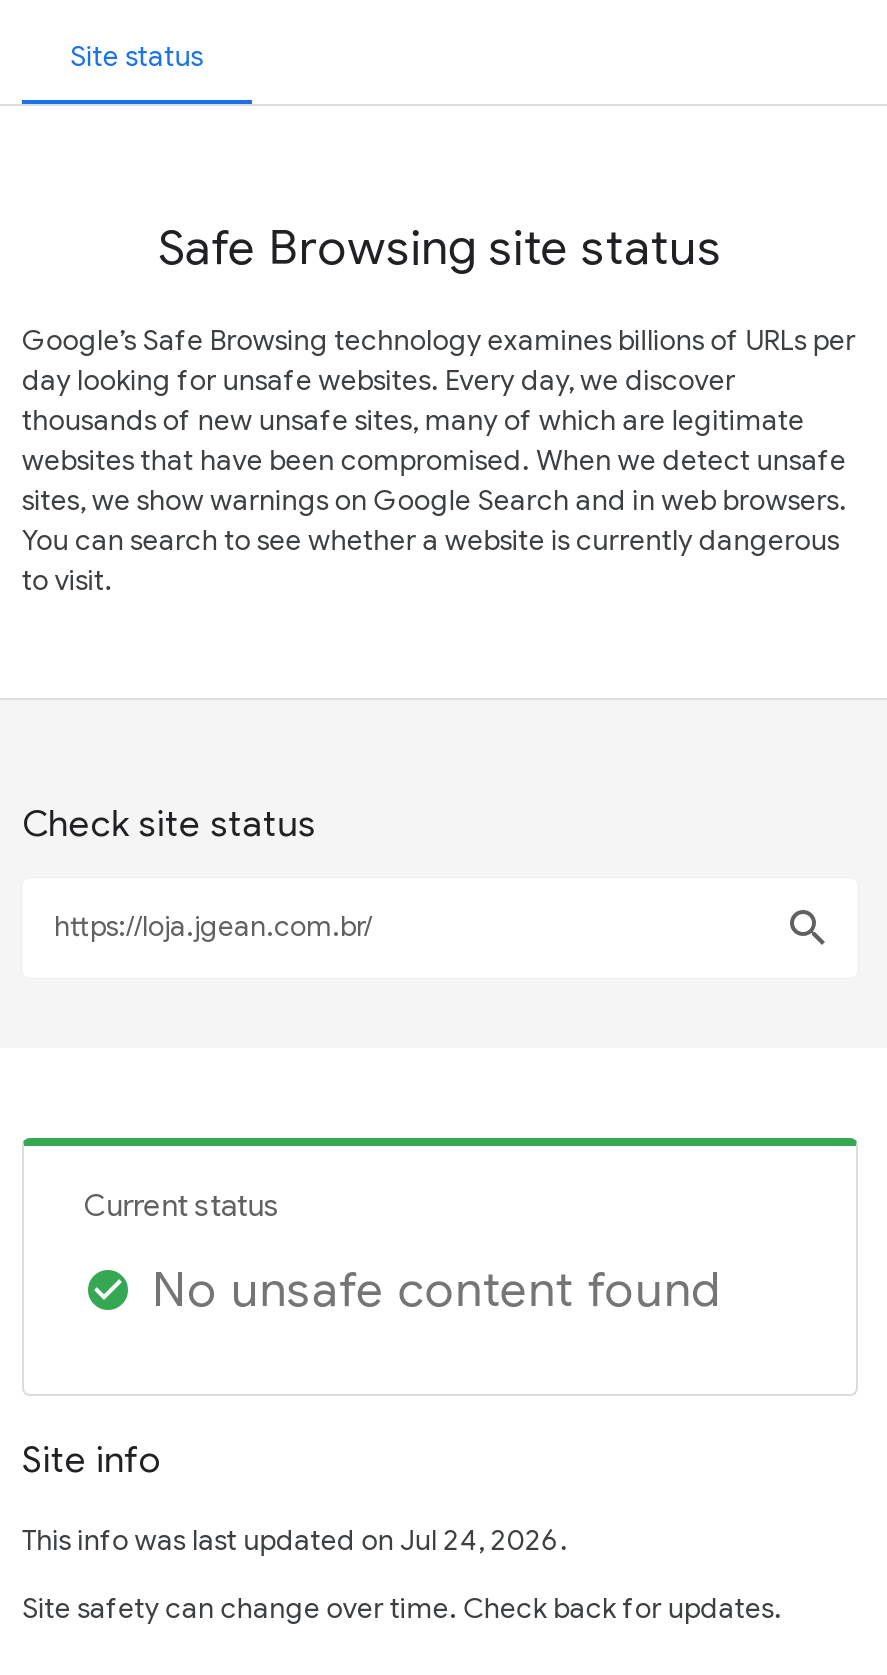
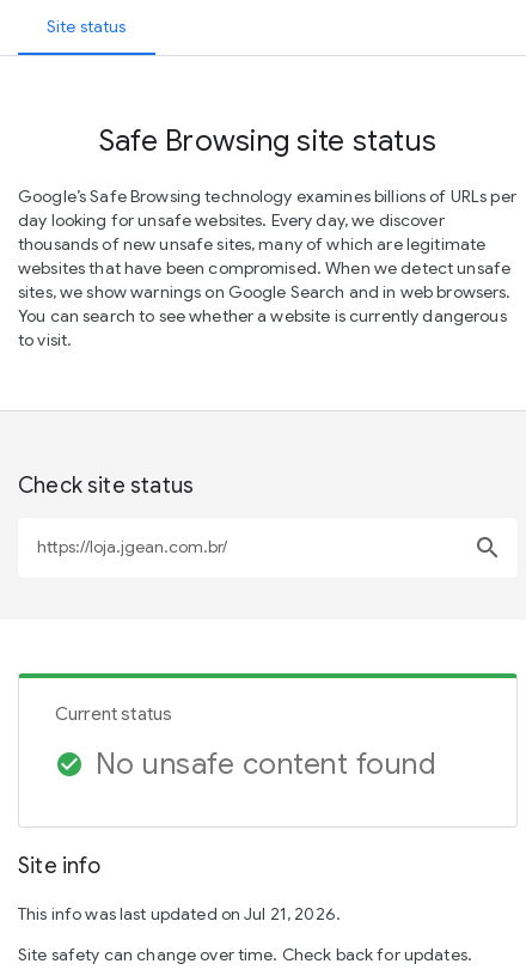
- This info was last updated on Jul 24, 2026.
+ This info was last updated on Jul 21, 2026.
